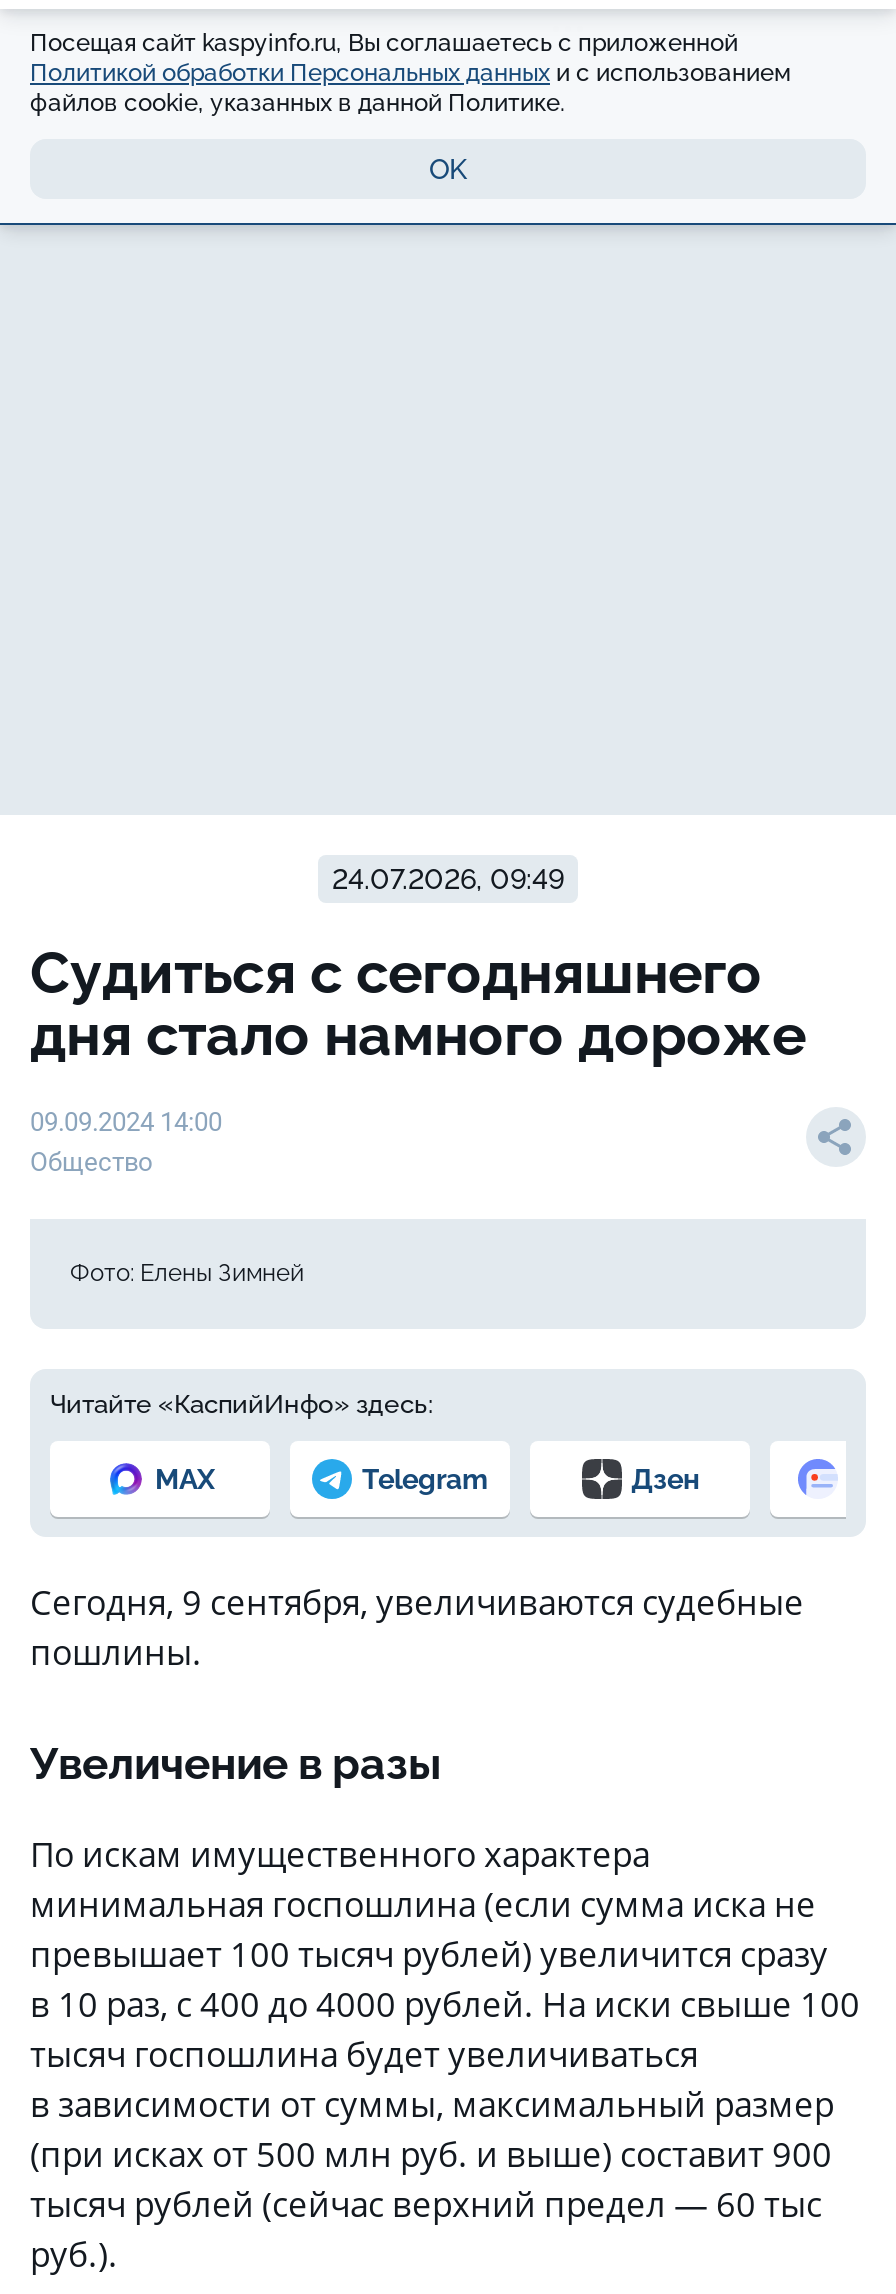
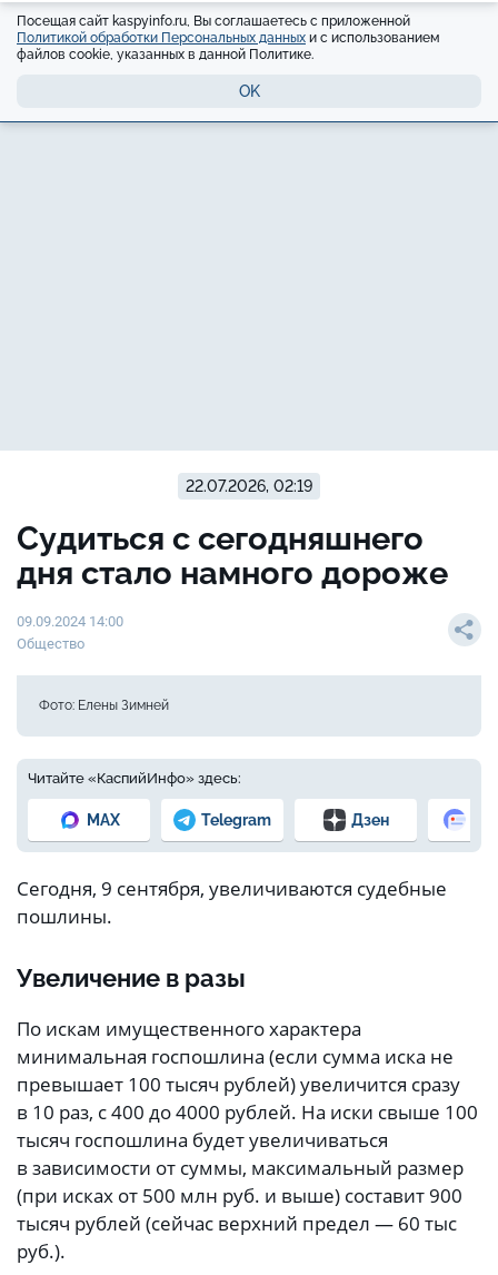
- 24.07.2026, 09:49
+ 22.07.2026, 02:19
